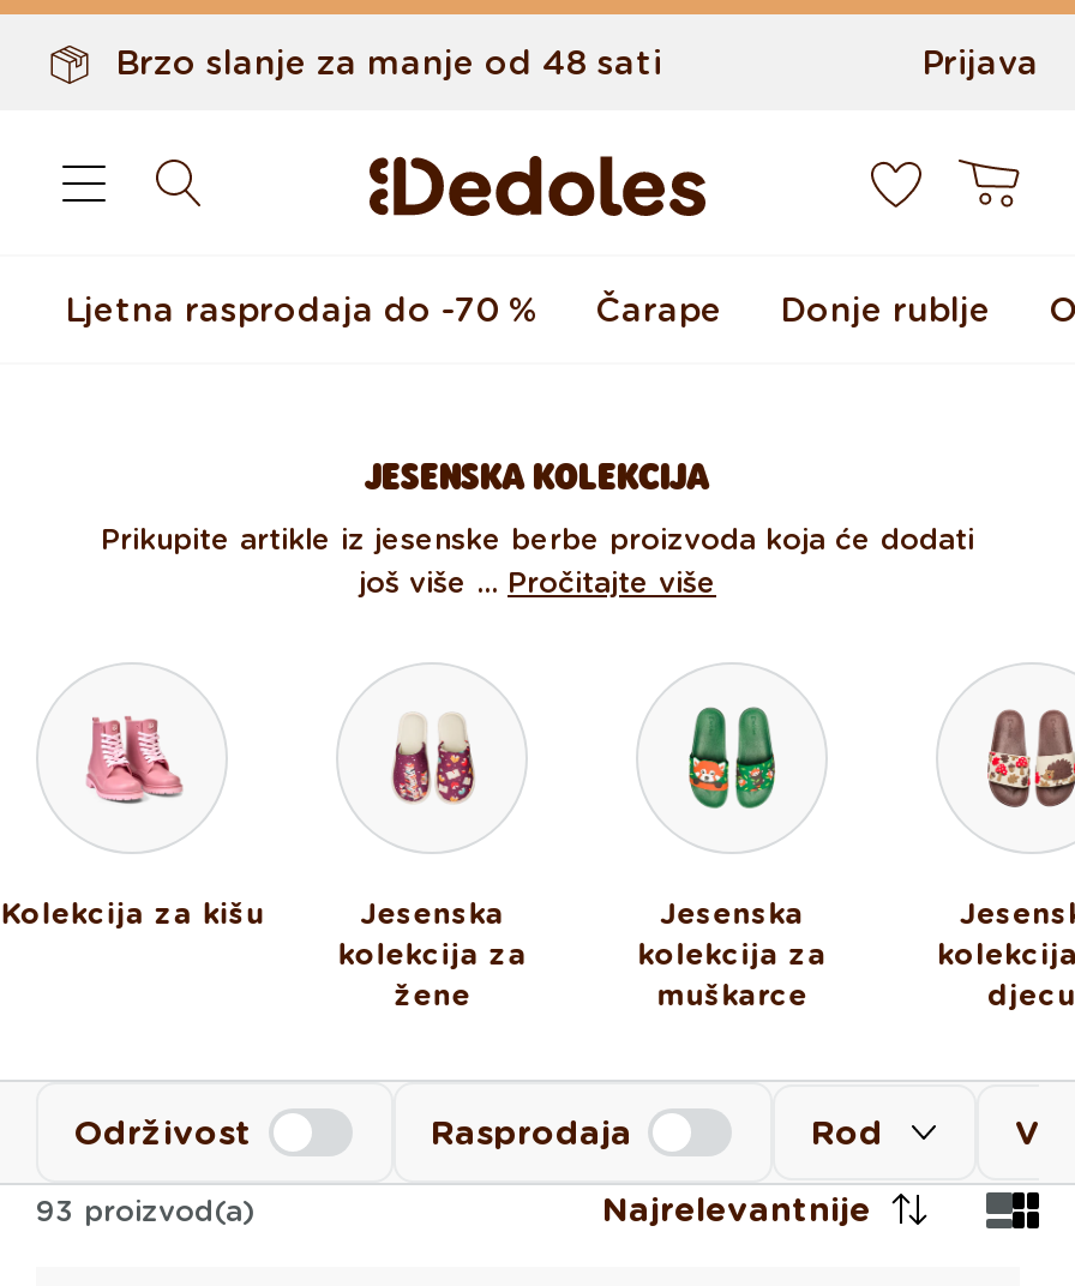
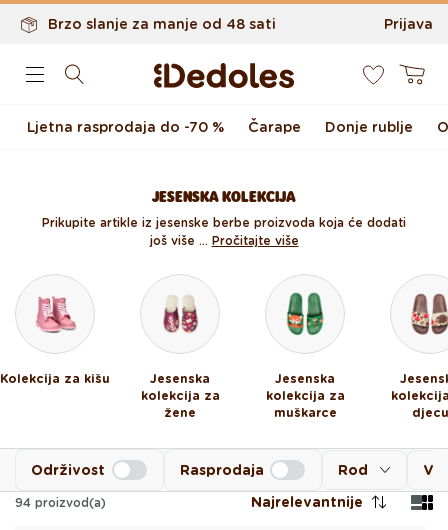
- 93 proizvod(a)
+ 94 proizvod(a)
